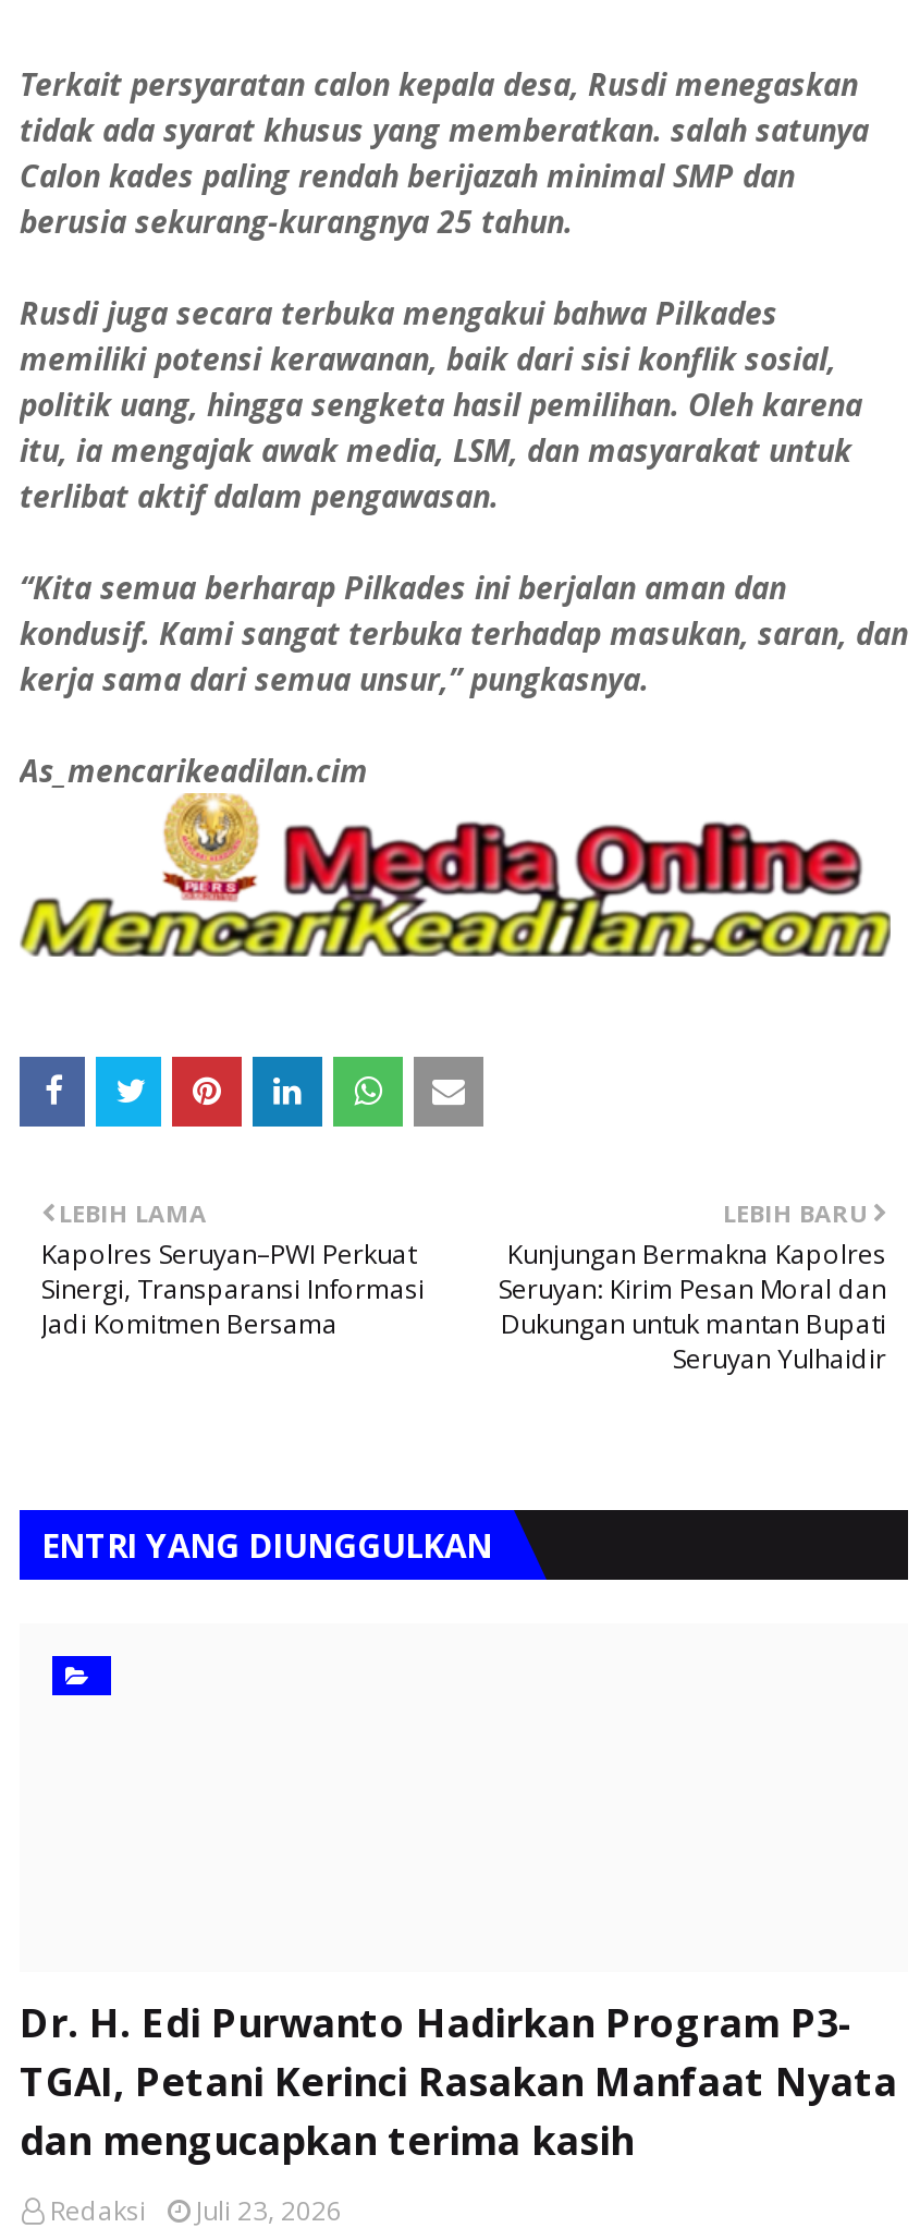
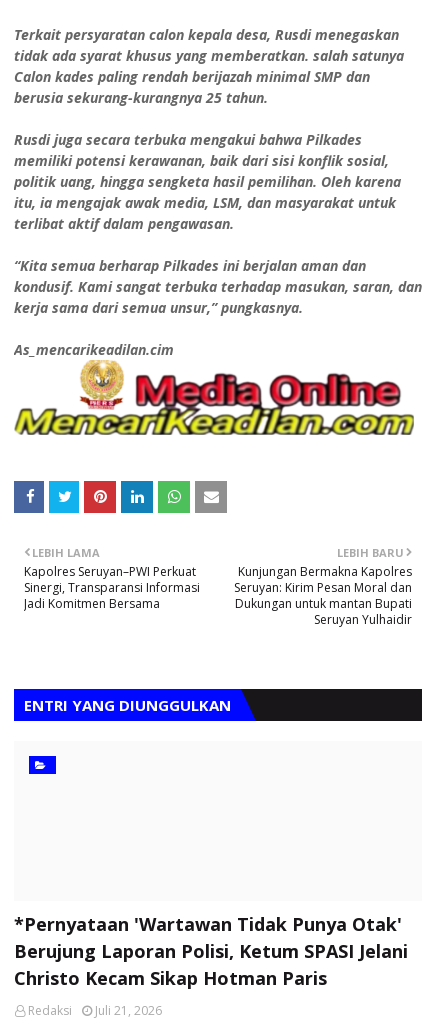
- Dr. H. Edi Purwanto Hadirkan Program P3-
- TGAI, Petani Kerinci Rasakan Manfaat Nyata
- dan mengucapkan terima kasih
+ *Pernyataan 'Wartawan Tidak Punya Otak'
+ Berujung Laporan Polisi, Ketum SPASI Jelani
+ Christo Kecam Sikap Hotman Paris

- Redaksi Juli 23, 2026
+ Redaksi Juli 21, 2026
